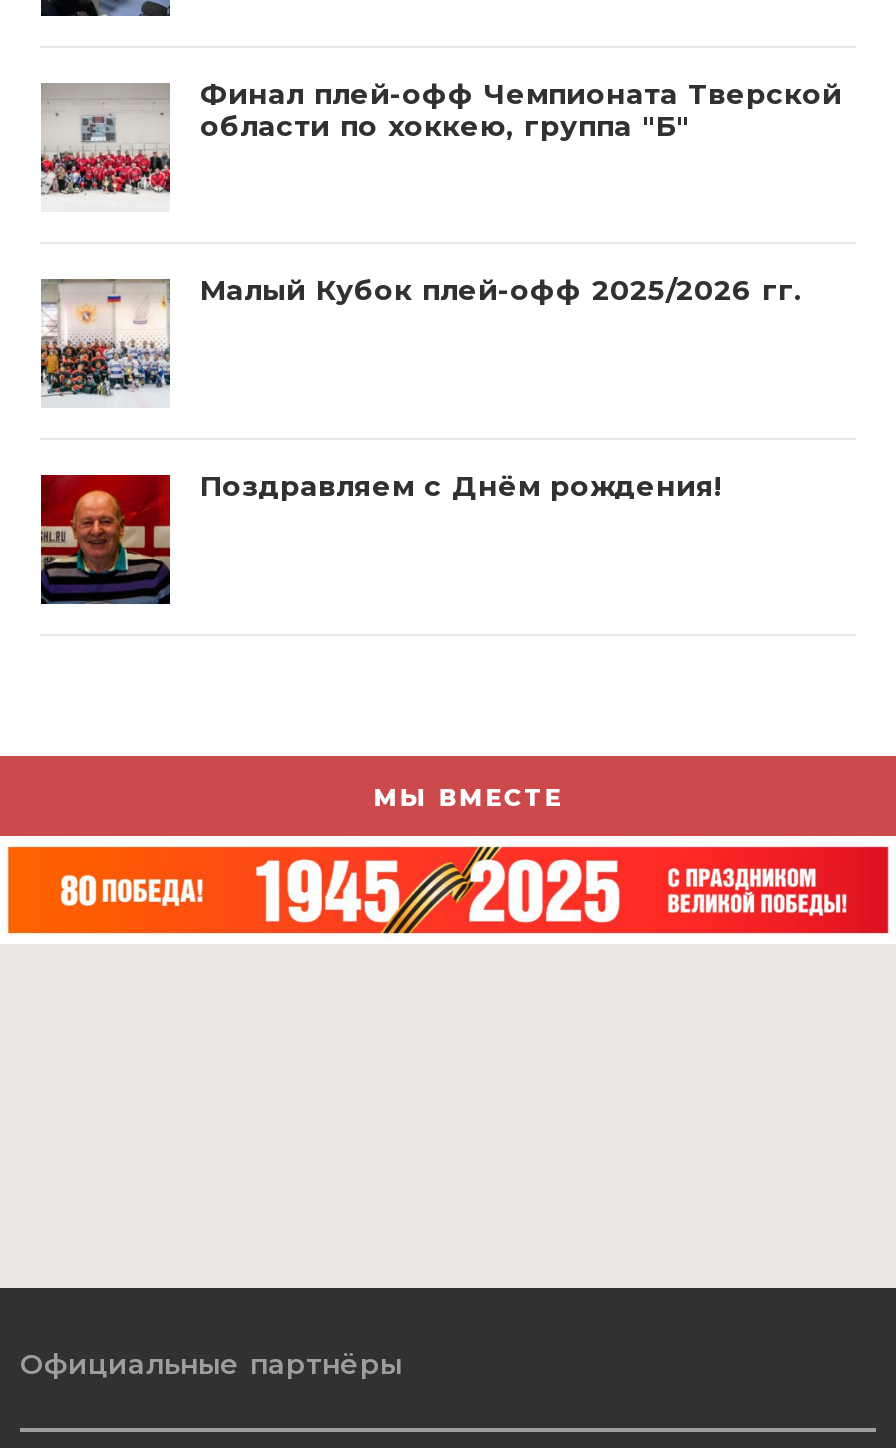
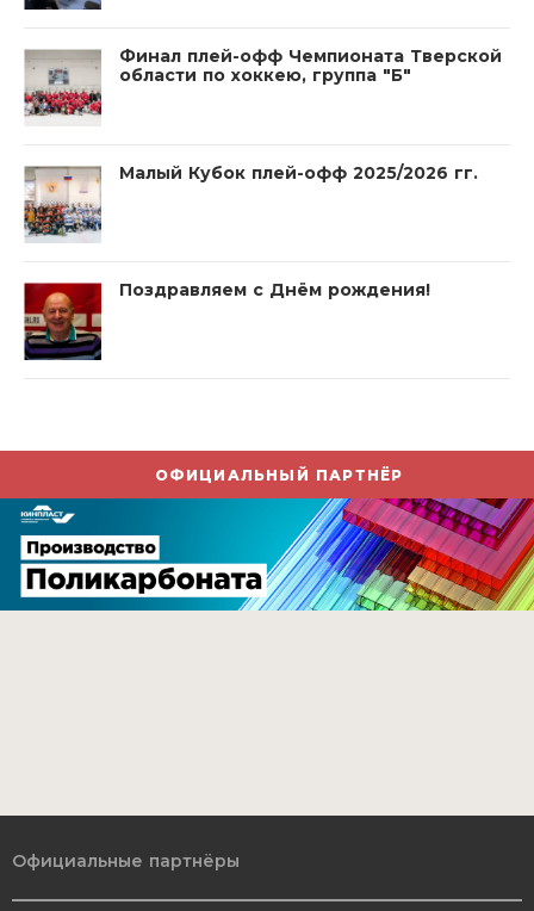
- МЫ ВМЕСТЕ
+ ОФИЦИАЛЬНЫЙ ПАРТНЁР

- [image]
+ [image]
